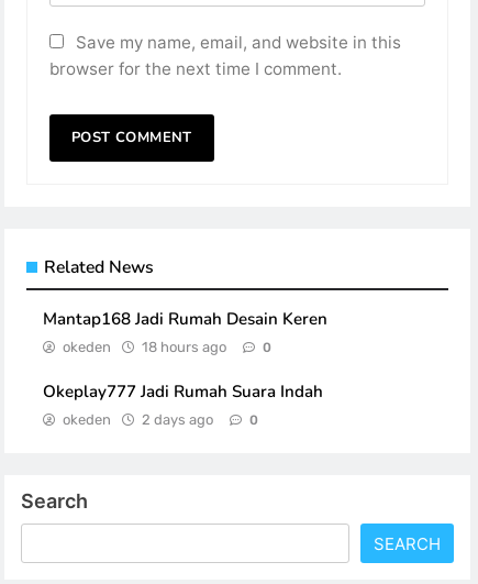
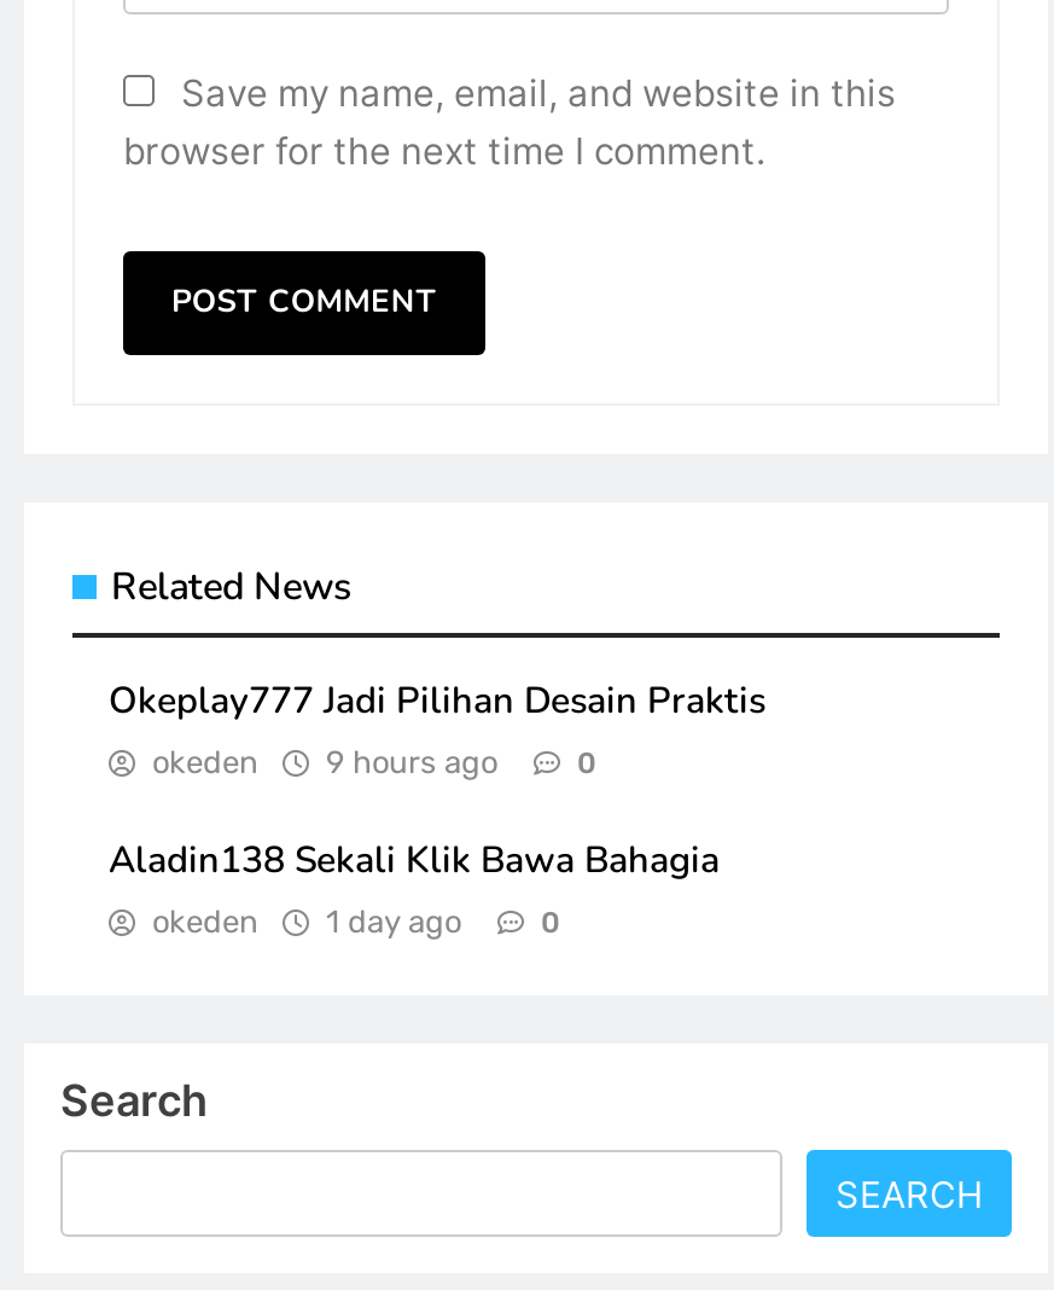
- Mantap168 Jadi Rumah Desain Keren
+ Okeplay777 Jadi Pilihan Desain Praktis

- okeden 18 hours ago
+ okeden 9 hours ago

- Okeplay777 Jadi Rumah Suara Indah
+ Aladin138 Sekali Klik Bawa Bahagia

- okeden 2 days ago
+ okeden 1 day ago
